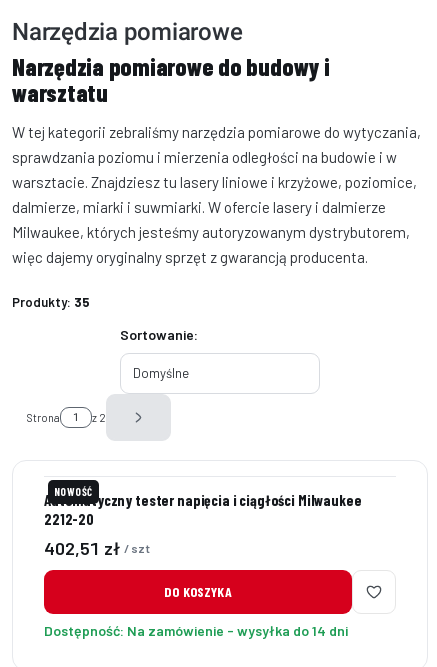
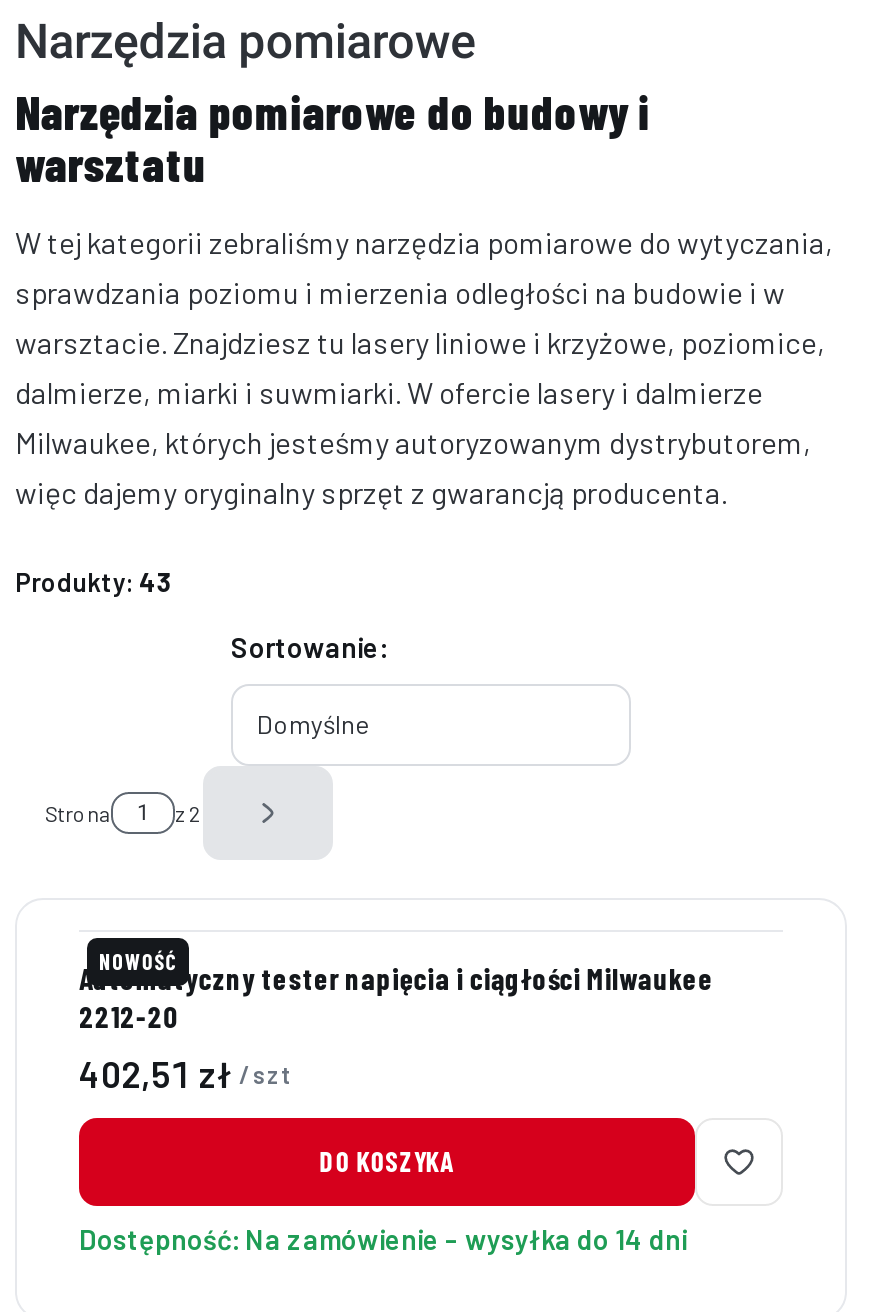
- Produkty: 35
+ Produkty: 43
